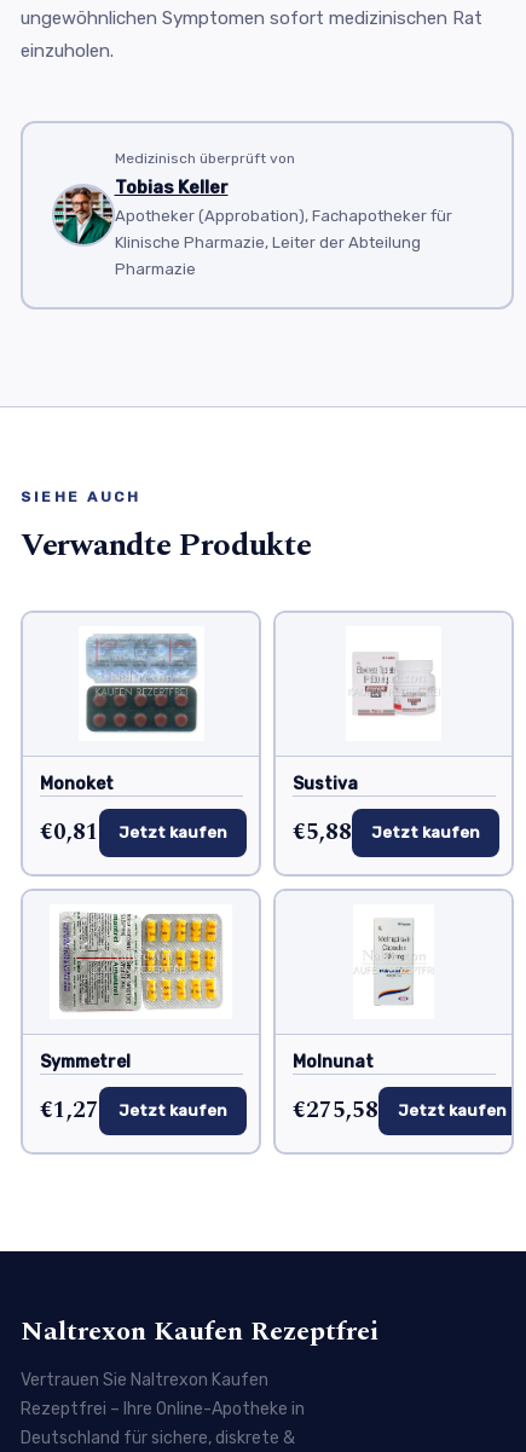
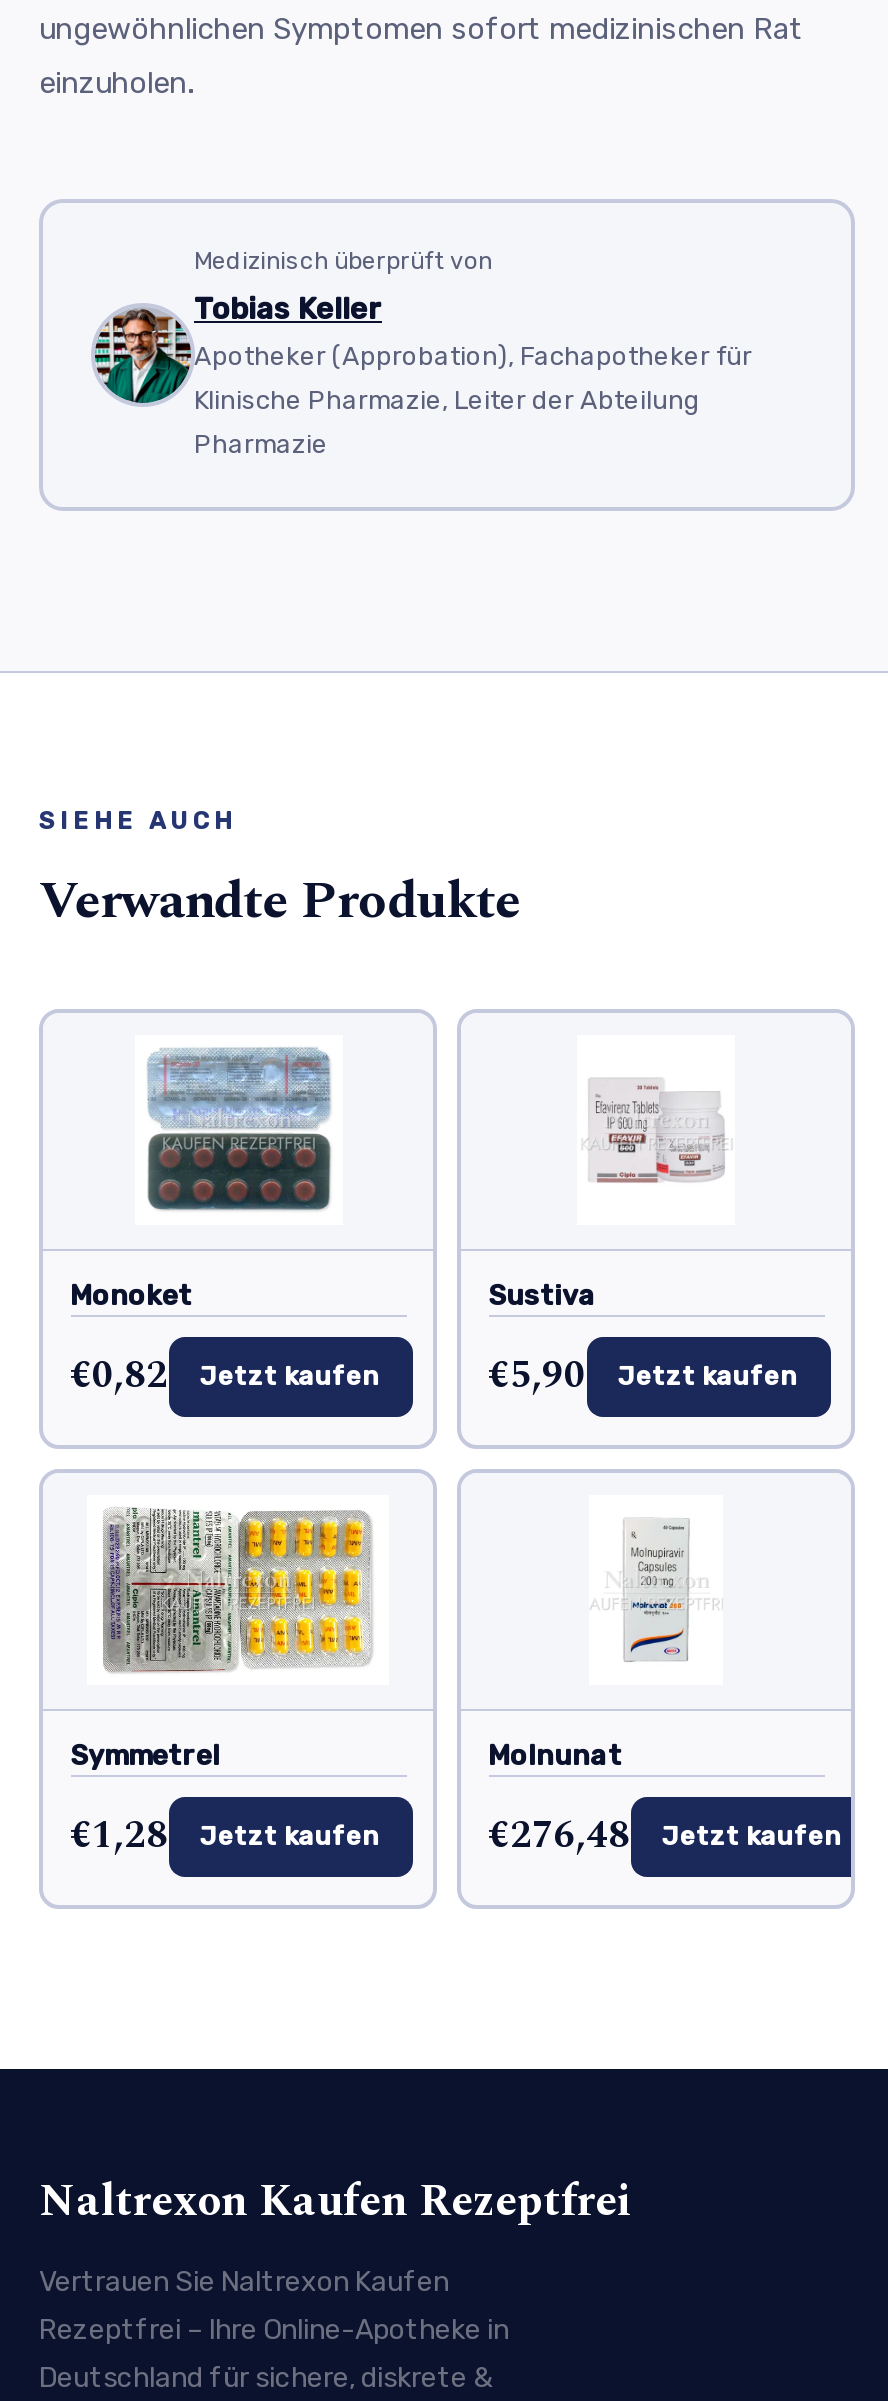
- €0,81 Jetzt kaufen
+ €0,82 Jetzt kaufen

- €5,88 Jetzt kaufen
+ €5,90 Jetzt kaufen

- €1,27 Jetzt kaufen
+ €1,28 Jetzt kaufen

- €275,58 Jetzt kaufen
+ €276,48 Jetzt kaufen
